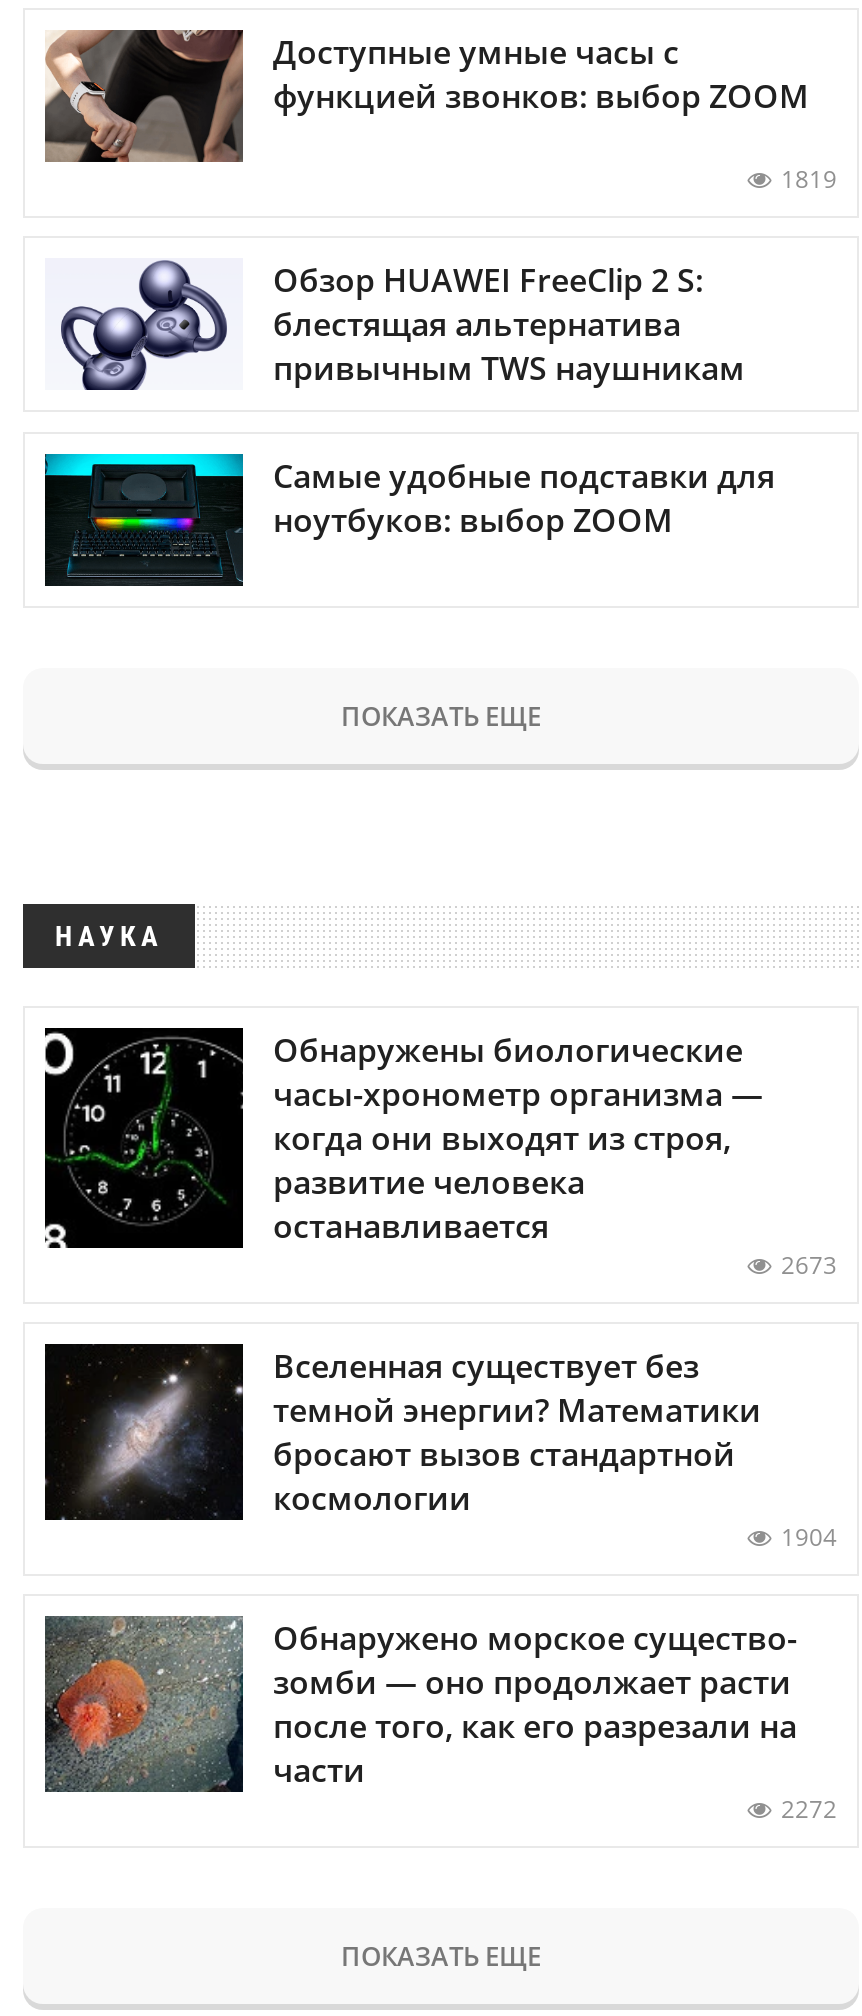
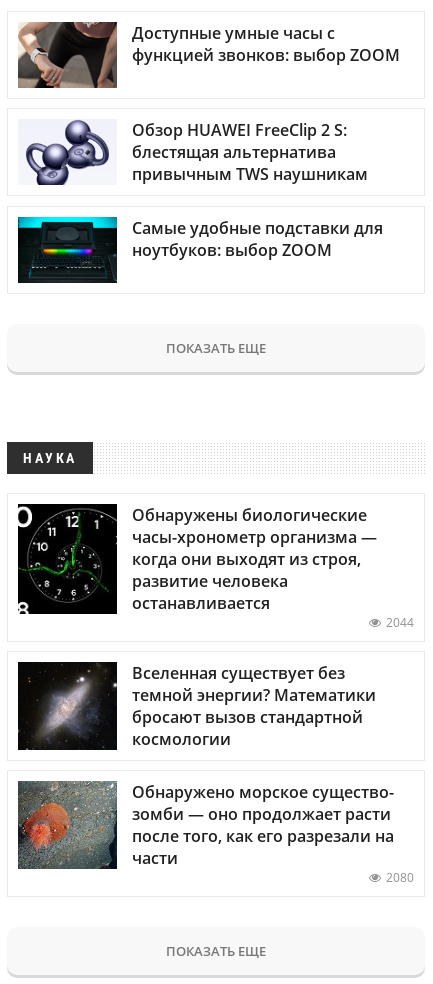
- 1819

- 2673
+ 2044

- 1904

- 2272
+ 2080
